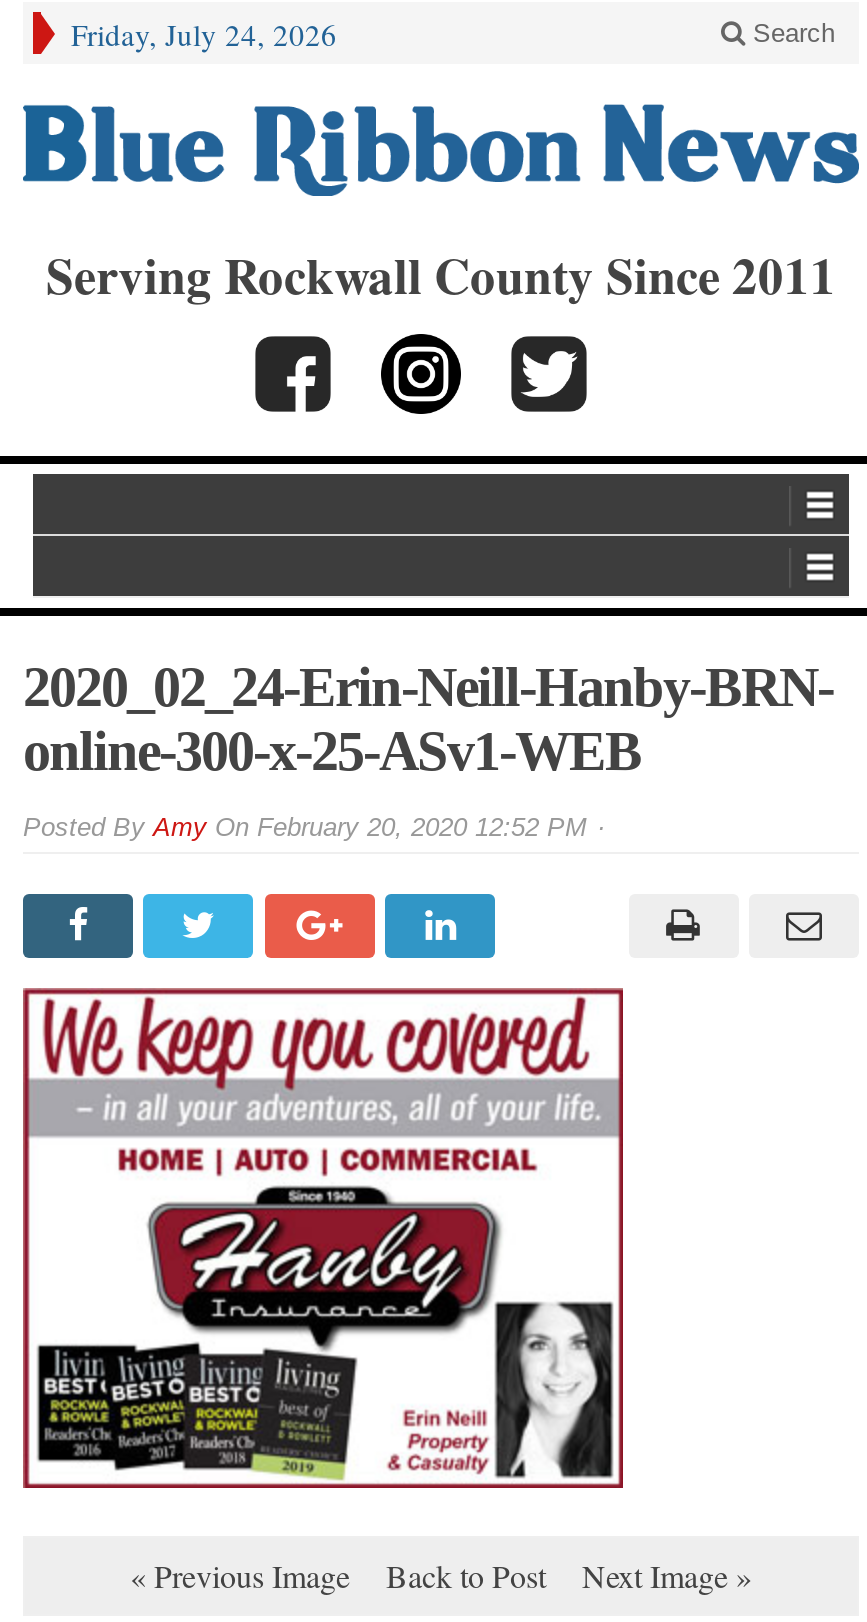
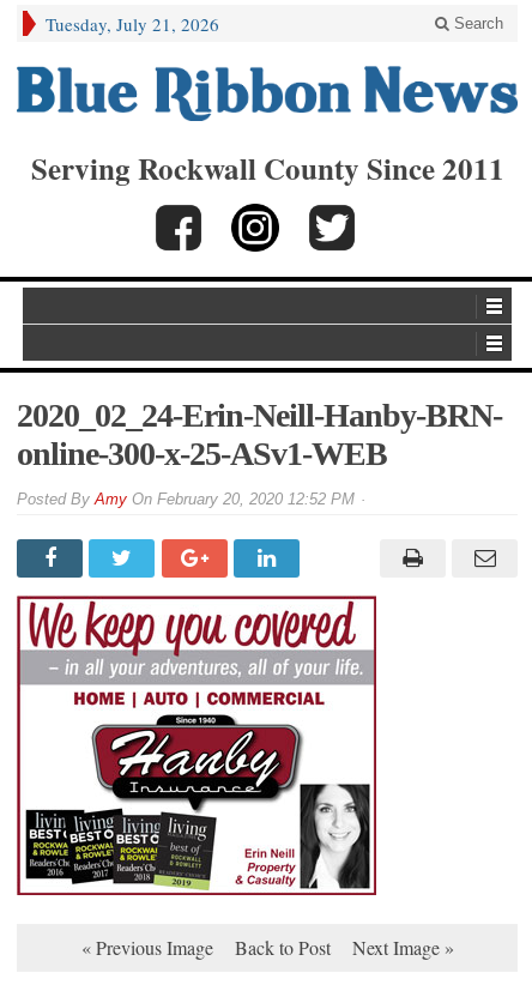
- Friday, July 24, 2026
+ Tuesday, July 21, 2026
